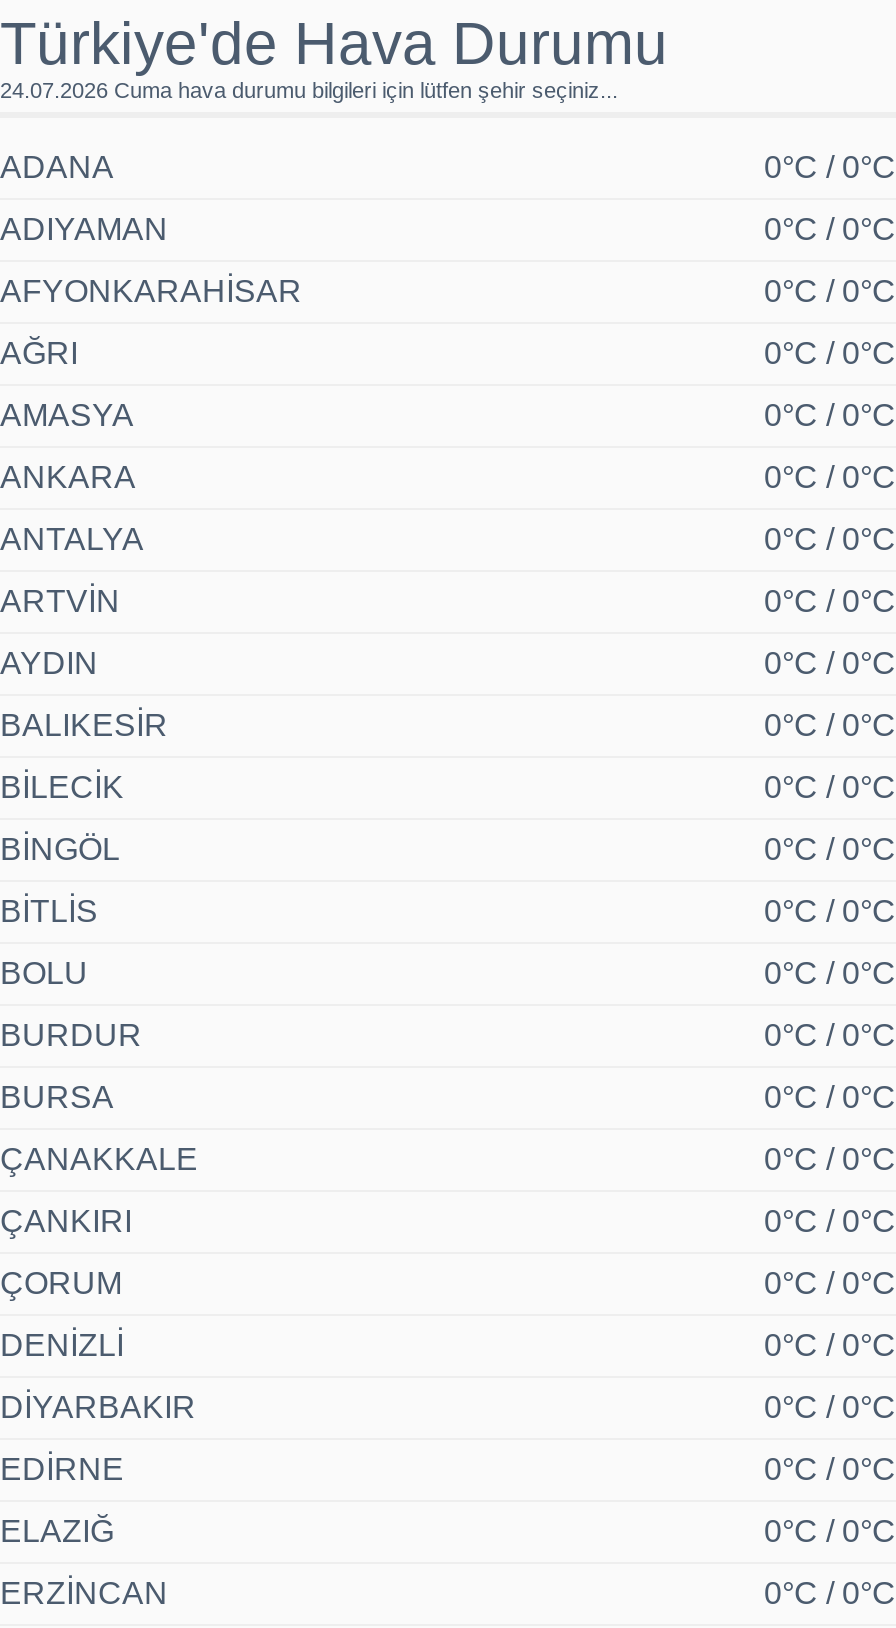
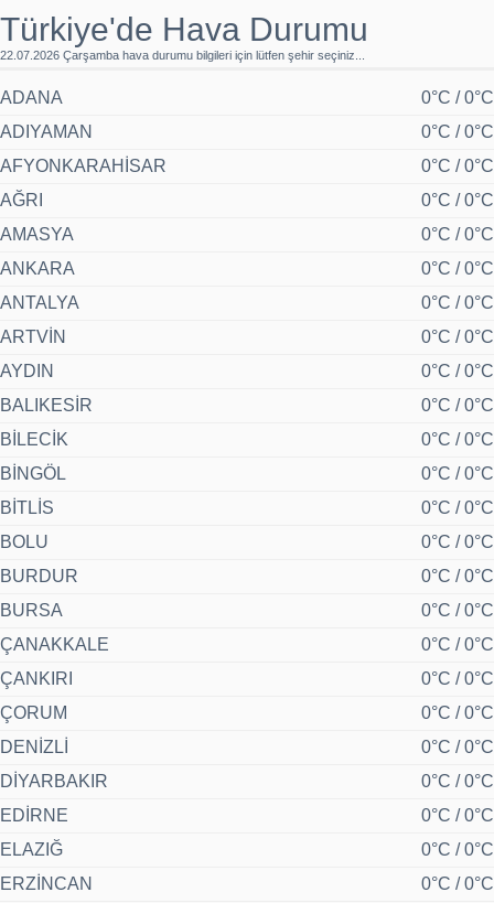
- 24.07.2026 Cuma hava durumu bilgileri için lütfen şehir seçiniz...
+ 22.07.2026 Çarşamba hava durumu bilgileri için lütfen şehir seçiniz...
